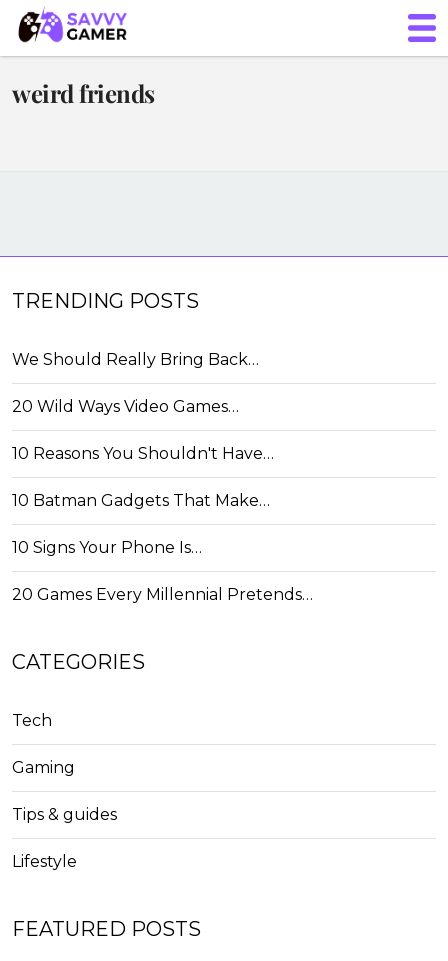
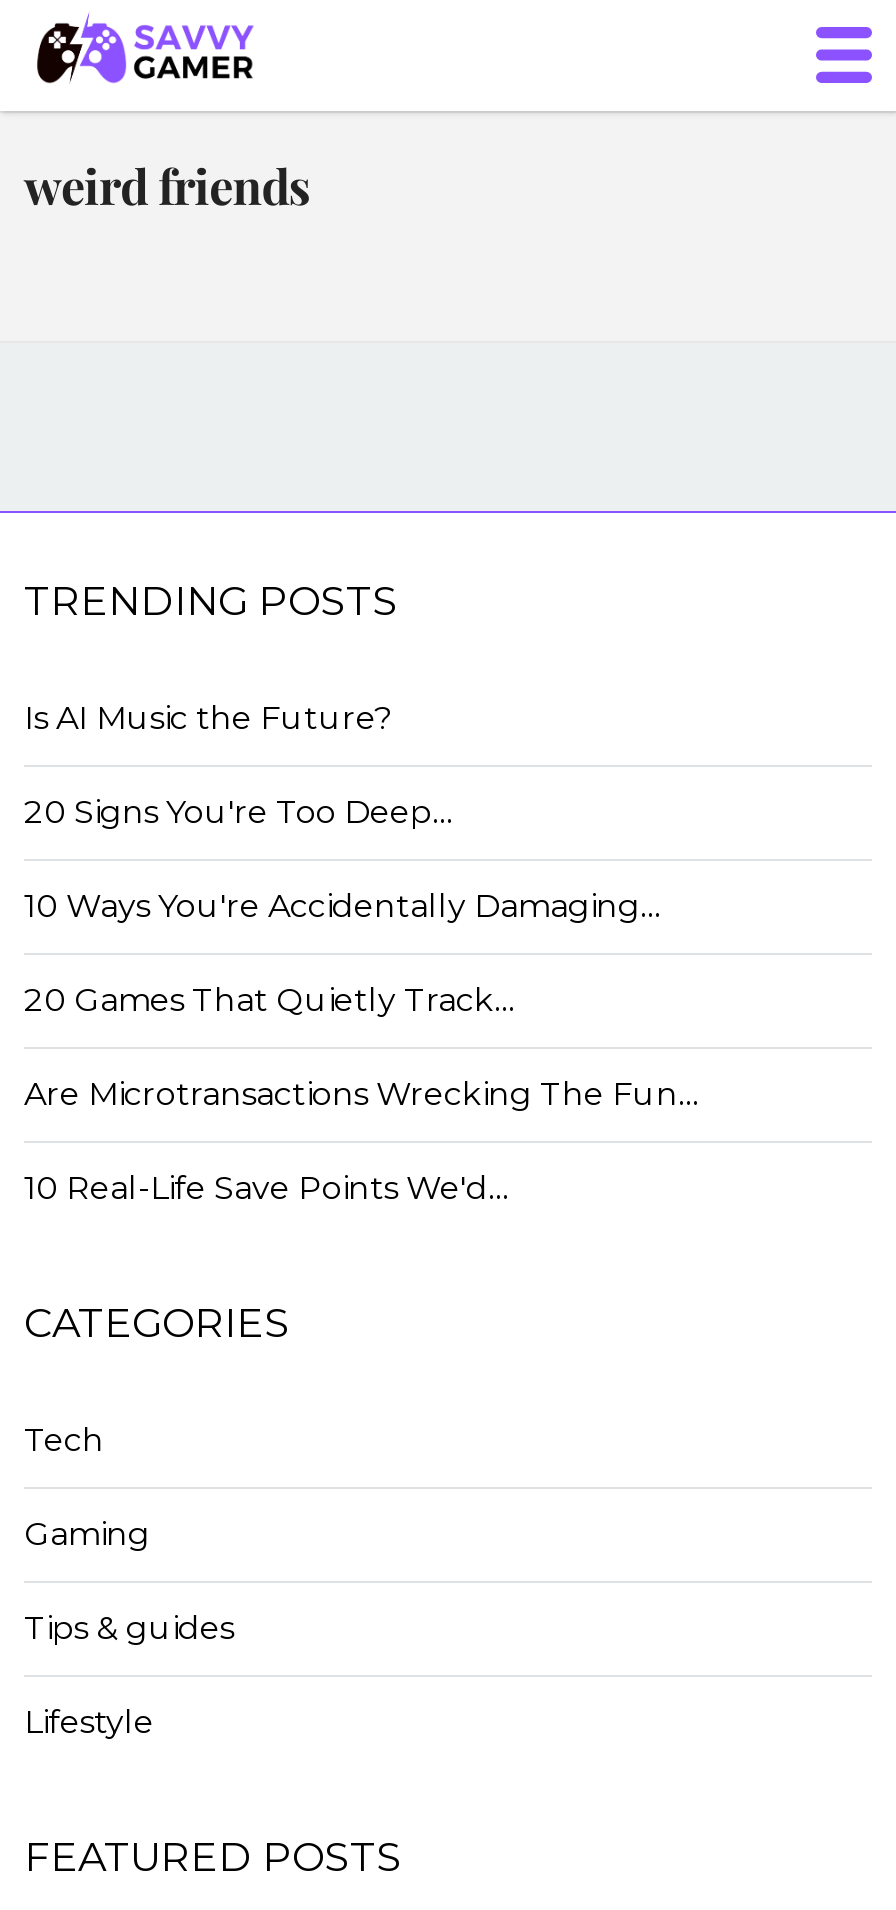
- We Should Really Bring Back…
+ Is AI Music the Future?

- 20 Wild Ways Video Games…
+ 20 Signs You're Too Deep…

- 10 Reasons You Shouldn't Have…
+ 10 Ways You're Accidentally Damaging…

- 10 Batman Gadgets That Make…
+ 20 Games That Quietly Track…

- 10 Signs Your Phone Is…
+ Are Microtransactions Wrecking The Fun…

- 20 Games Every Millennial Pretends…
+ 10 Real-Life Save Points We'd…
